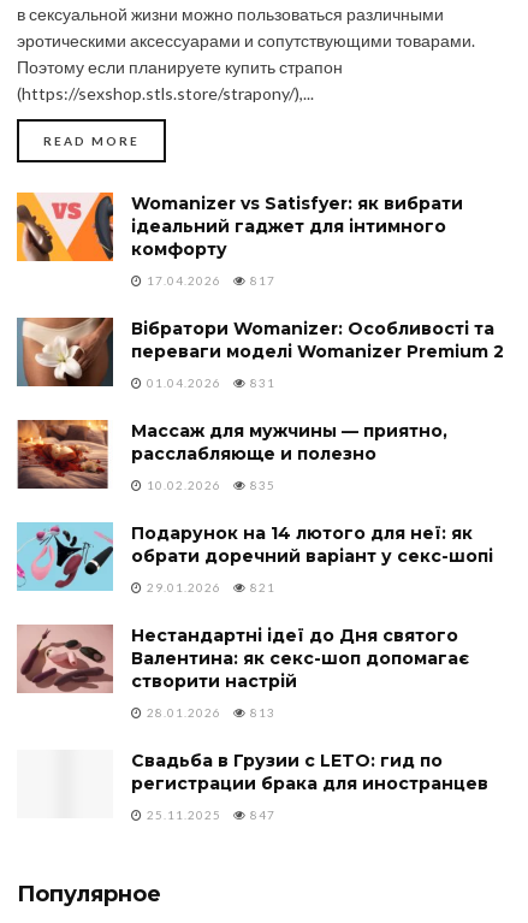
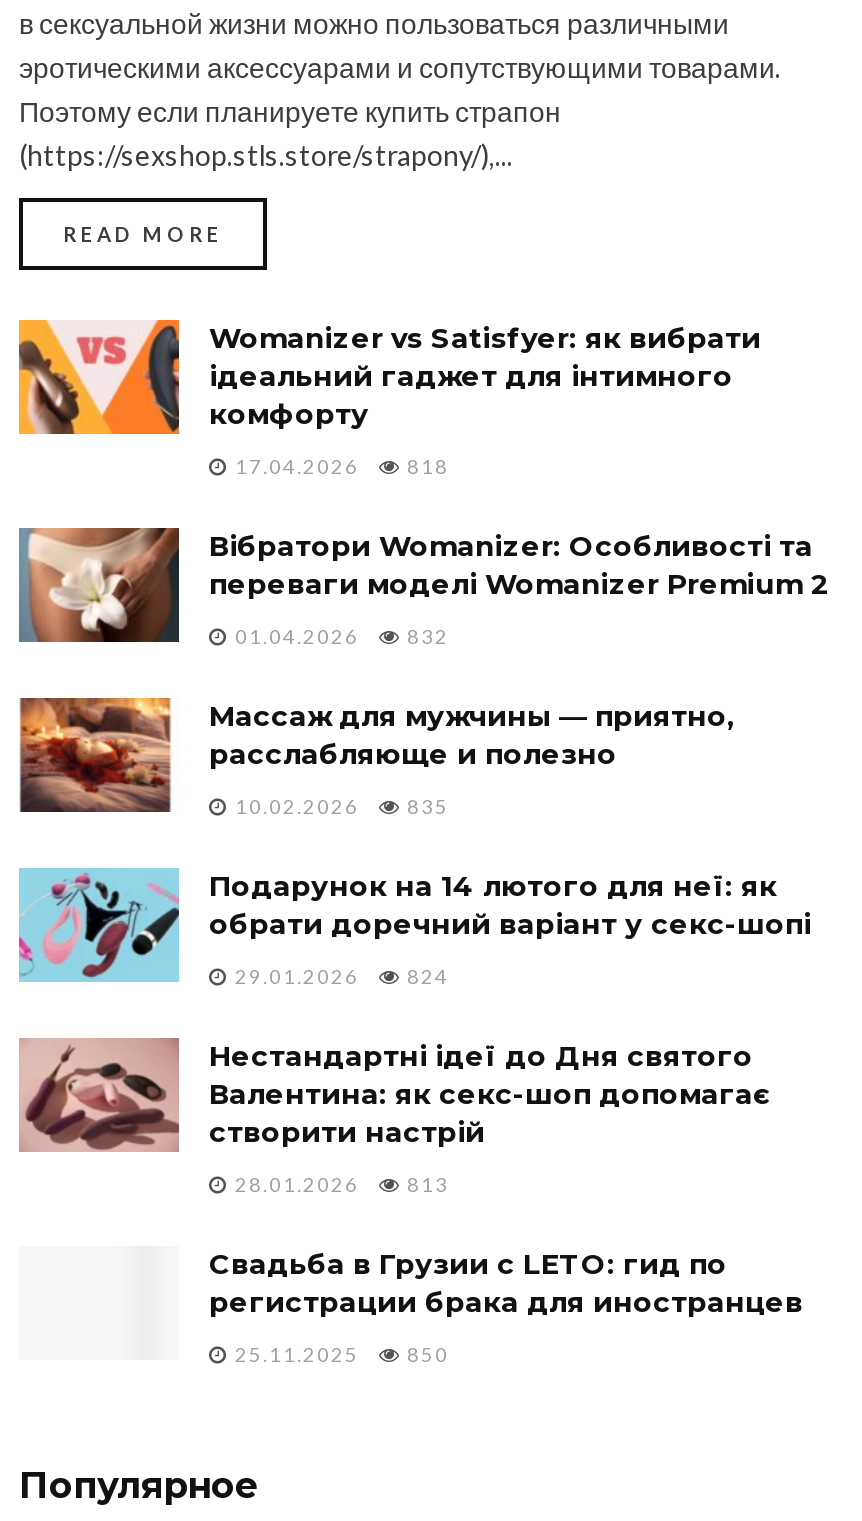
- 17.04.2026 817
+ 17.04.2026 818

- 01.04.2026 831
+ 01.04.2026 832

- 29.01.2026 821
+ 29.01.2026 824

- 25.11.2025 847
+ 25.11.2025 850
